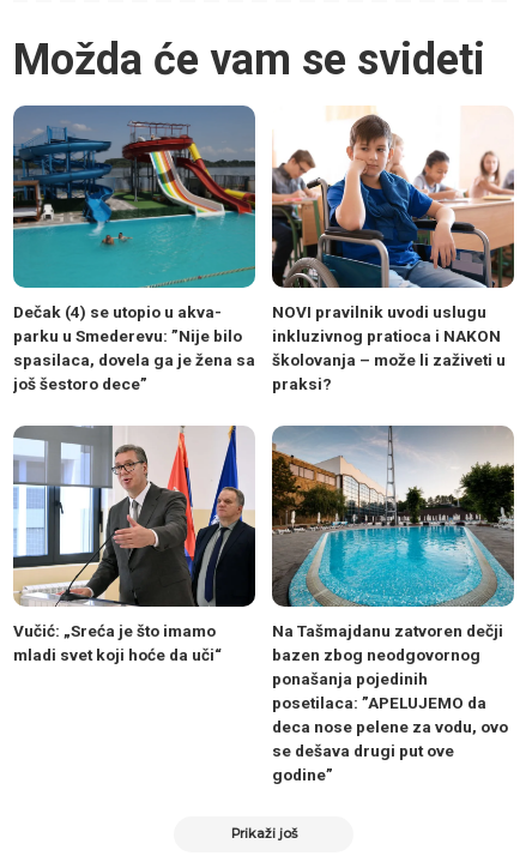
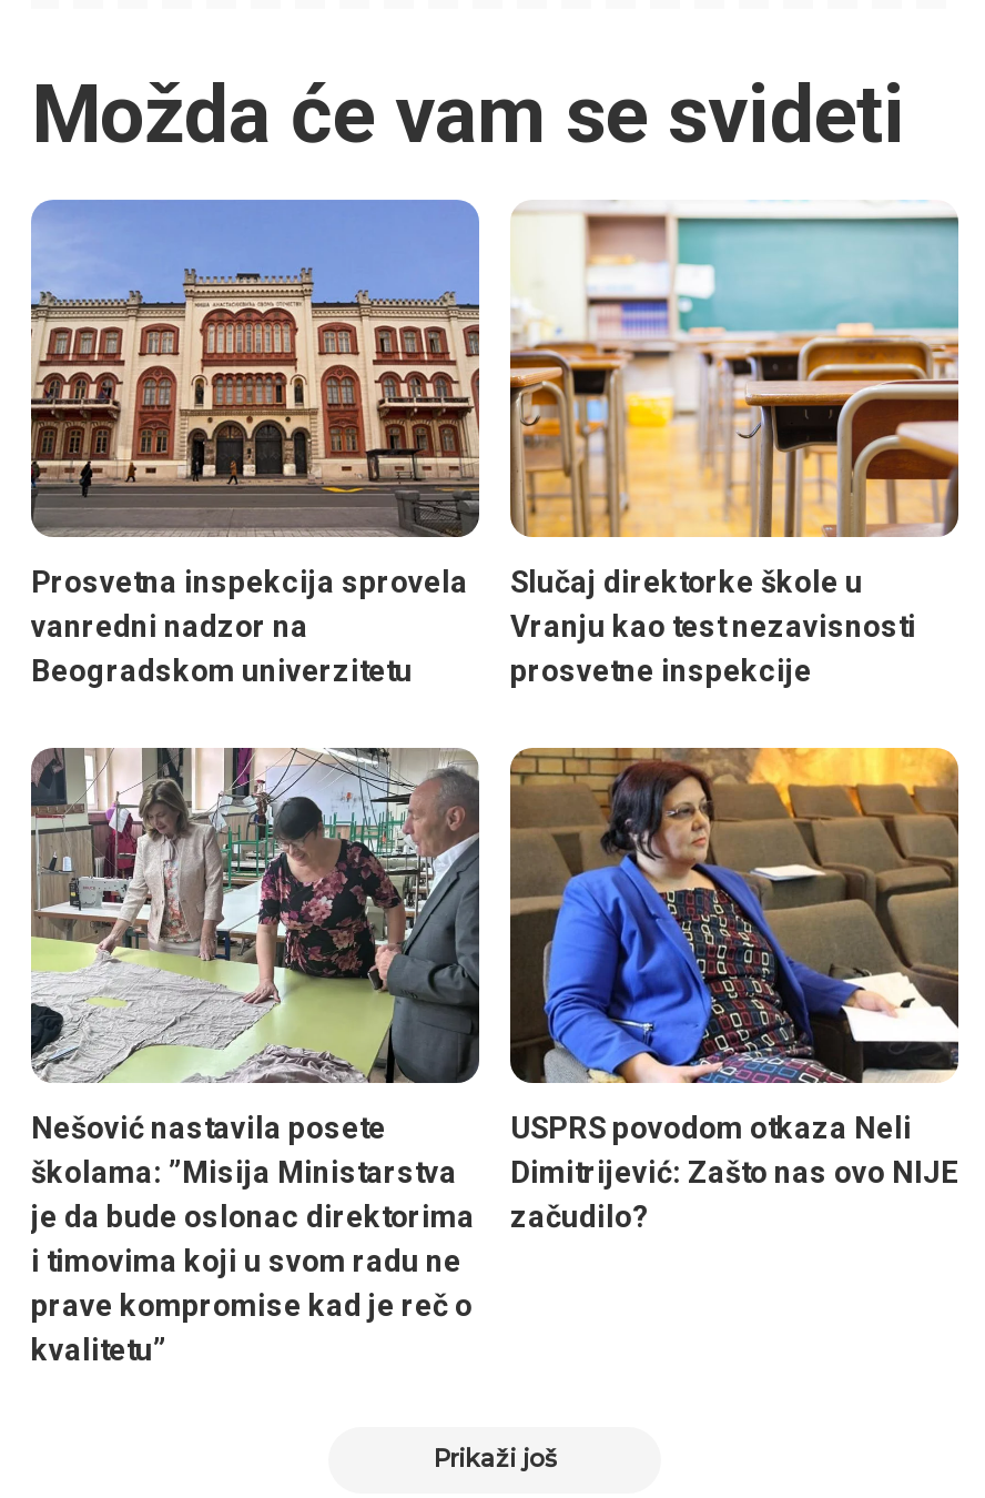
- [image]
- Dečak (4) se utopio u akva-
- parku u Smederevu: ”Nije bilo
- spasilaca, dovela ga je žena sa
- još šestoro dece”
+ [image]
+ Prosvetna inspekcija sprovela
+ vanredni nadzor na
+ Beogradskom univerzitetu

- [image]
- NOVI pravilnik uvodi uslugu
- inkluzivnog pratioca i NAKON
- školovanja – može li zaživeti u
- praksi?
+ [image]
+ Slučaj direktorke škole u
+ Vranju kao test nezavisnosti
+ prosvetne inspekcije

- [image]
- Vučić: „Sreća je što imamo
- mladi svet koji hoće da uči“
+ [image]
+ Nešović nastavila posete
+ školama: ”Misija Ministarstva
+ je da bude oslonac direktorima
+ i timovima koji u svom radu ne
+ prave kompromise kad je reč o
+ kvalitetu”

- [image]
- Na Tašmajdanu zatvoren dečji
- bazen zbog neodgovornog
- ponašanja pojedinih
- posetilaca: ”APELUJEMO da
- deca nose pelene za vodu, ovo
- se dešava drugi put ove
- godine”
+ [image]
+ USPRS povodom otkaza Neli
+ Dimitrijević: Zašto nas ovo NIJE
+ začudilo?
